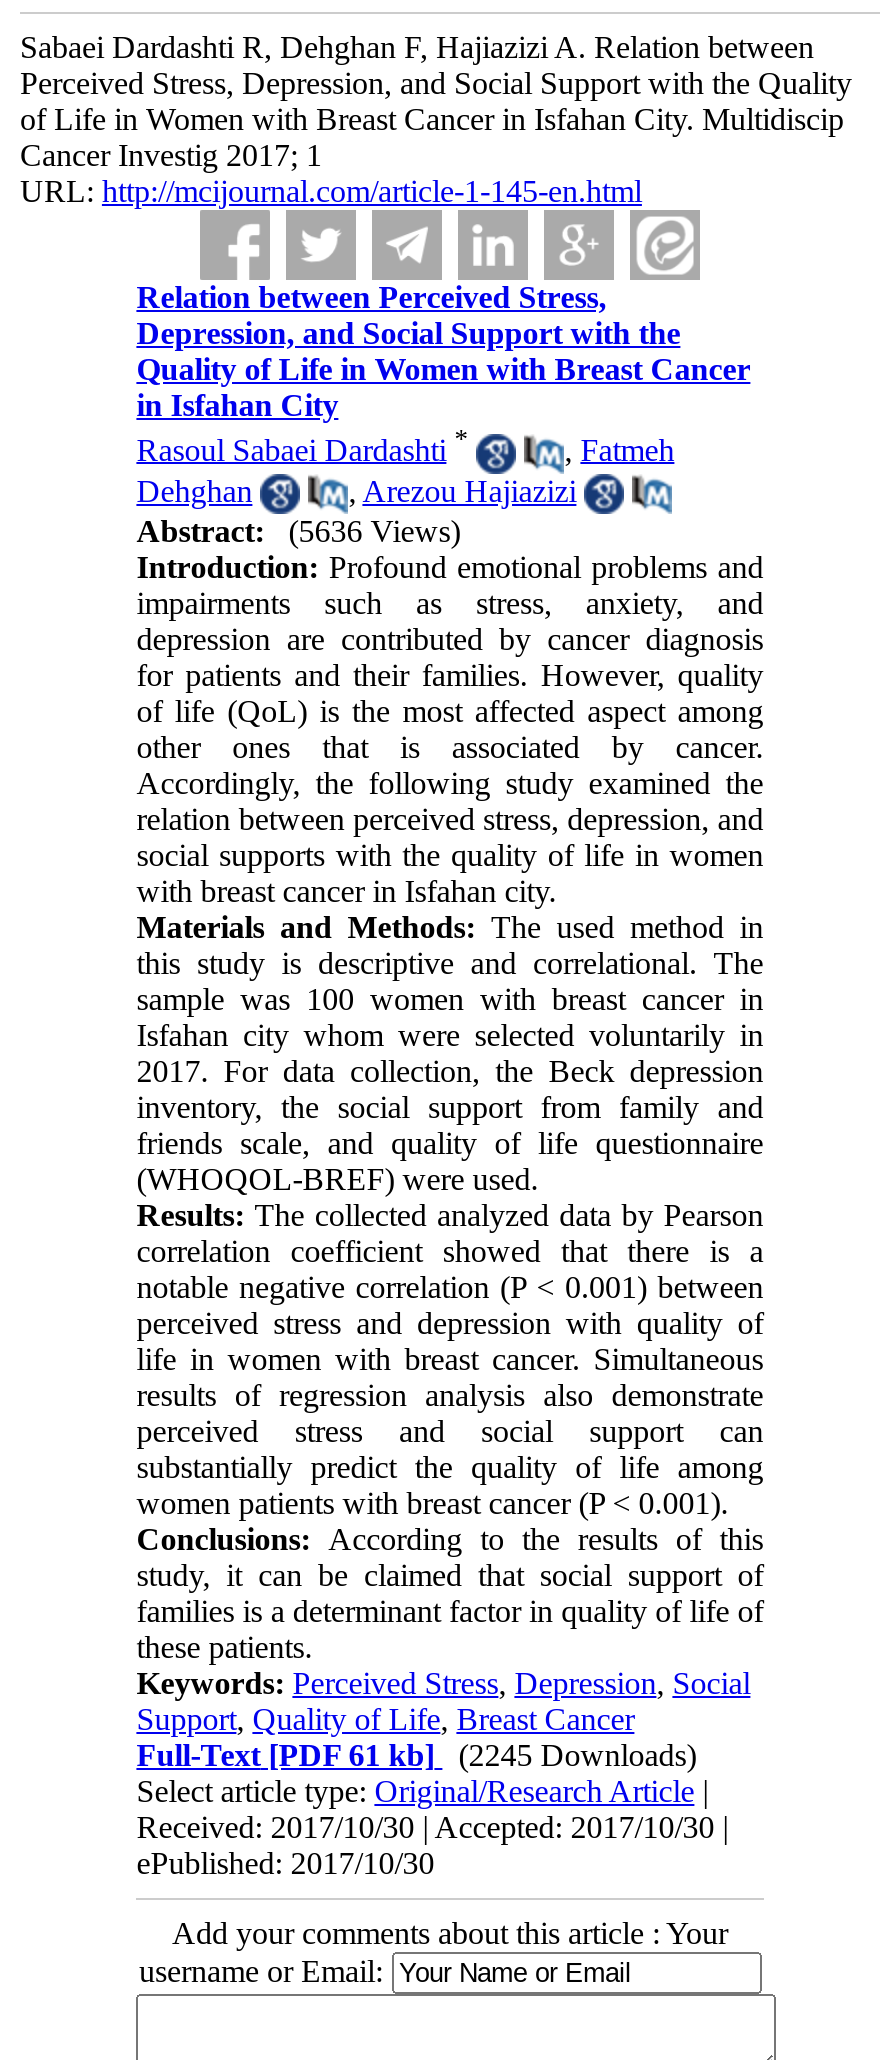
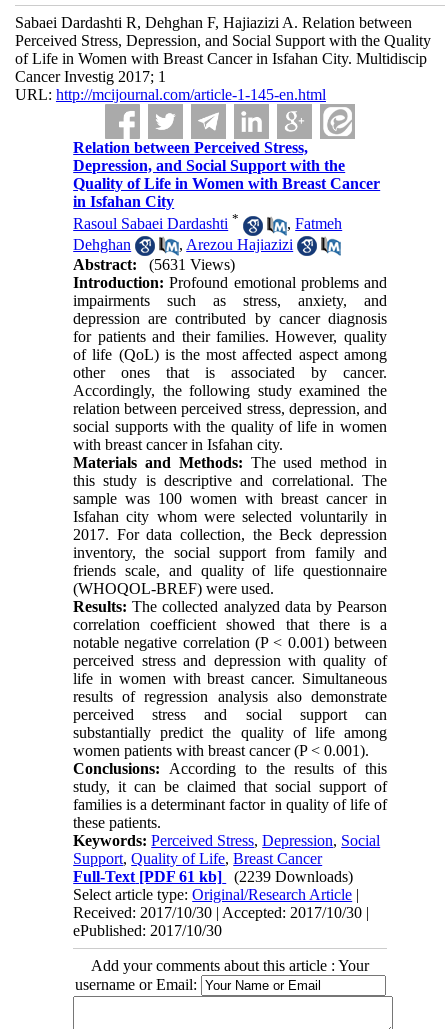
- Abstract: (5636 Views)
+ Abstract: (5631 Views)

- Full-Text [PDF 61 kb] (2245 Downloads)
+ Full-Text [PDF 61 kb] (2239 Downloads)
